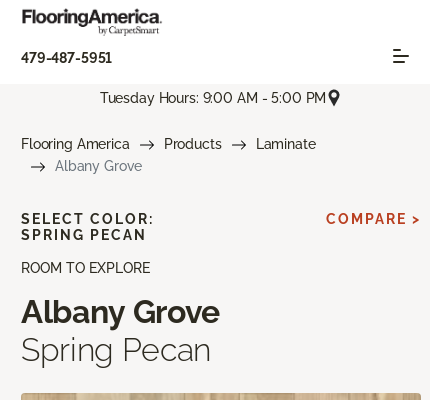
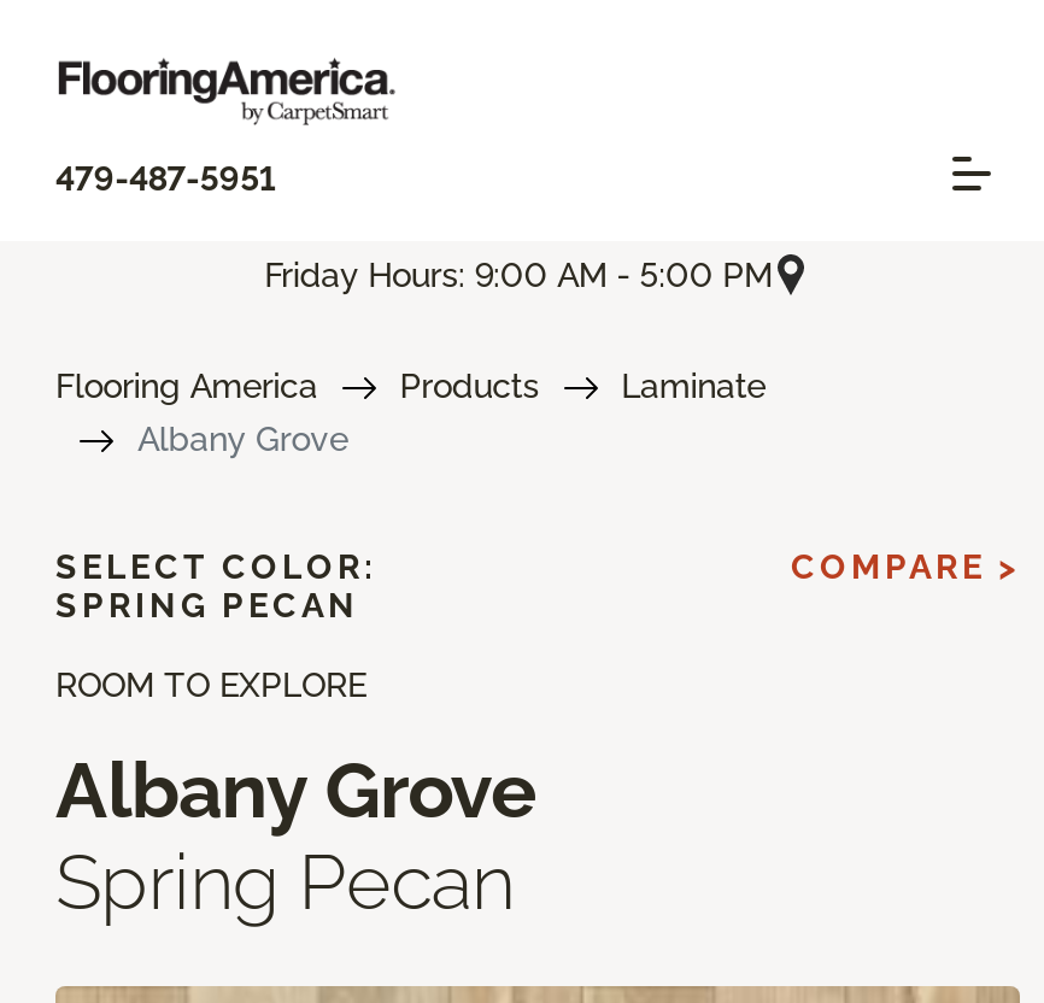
- Tuesday Hours: 9:00 AM - 5:00 PM
+ Friday Hours: 9:00 AM - 5:00 PM
